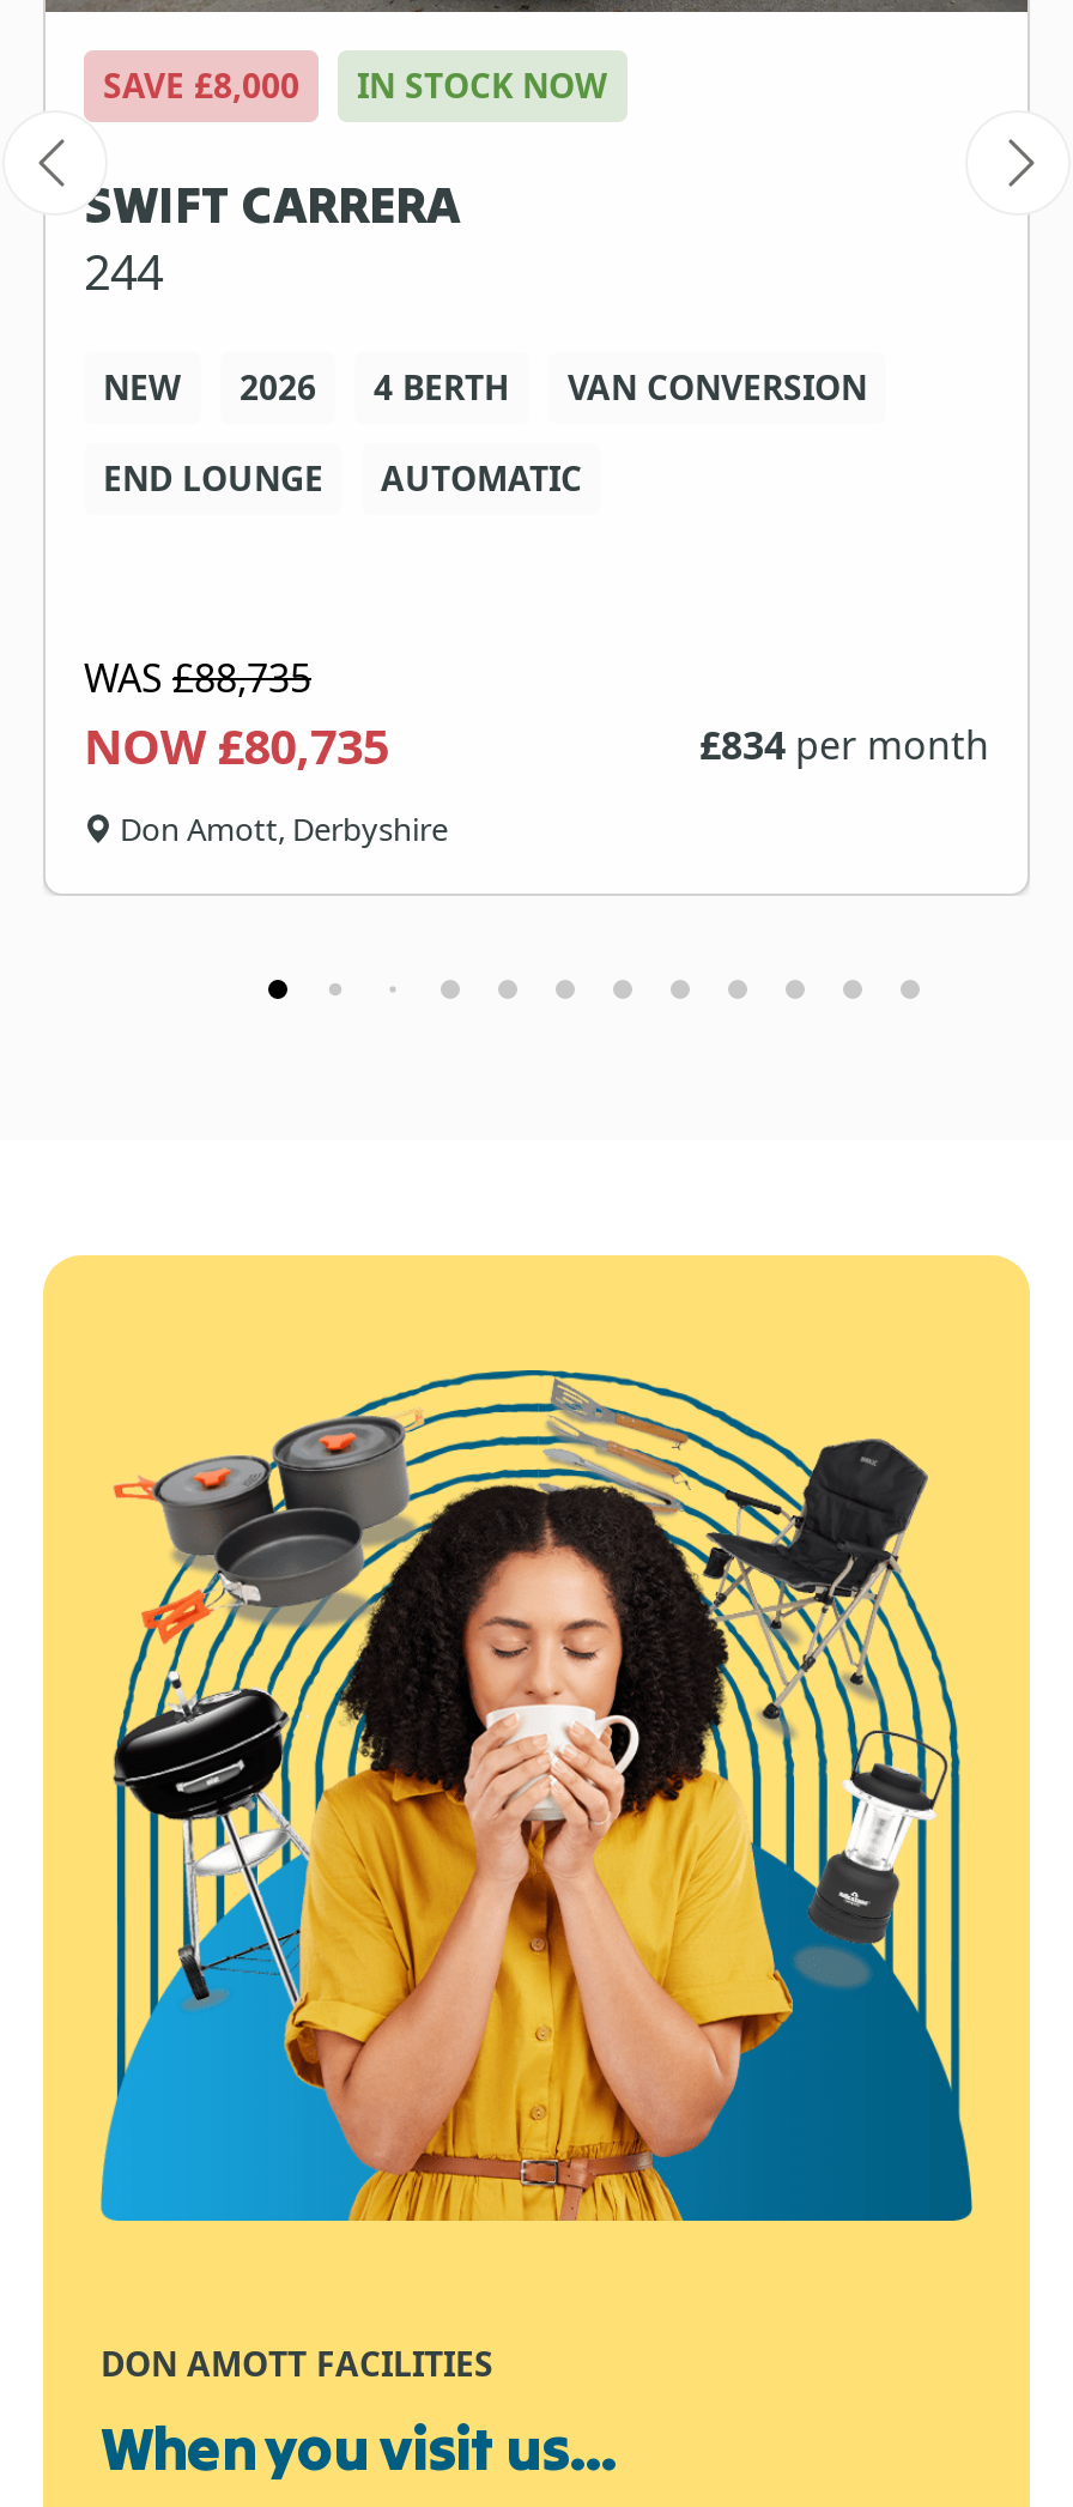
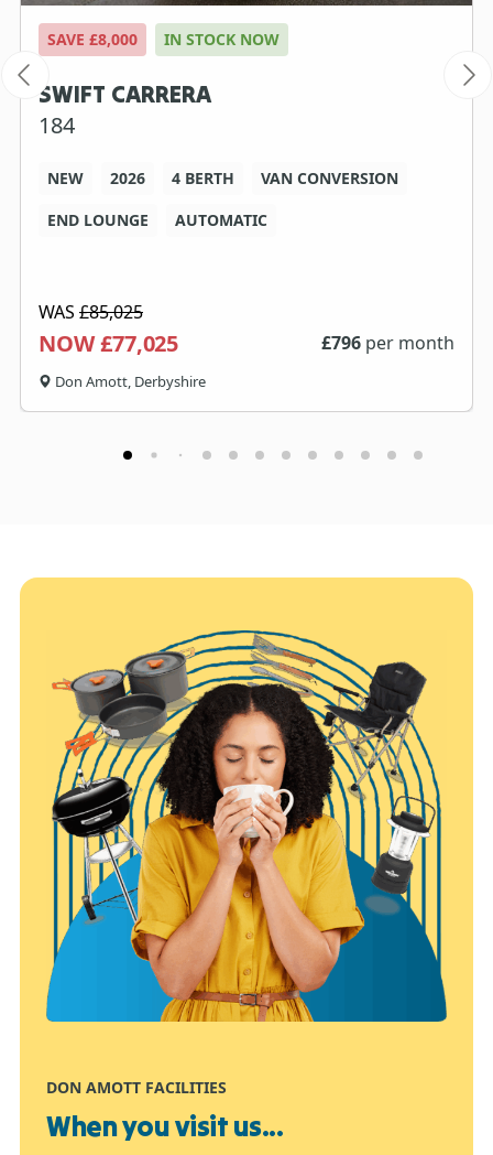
- 244
+ 184

- WAS £88,735
+ WAS £85,025

- NOW £80,735
+ NOW £77,025

- £834 per month
+ £796 per month
